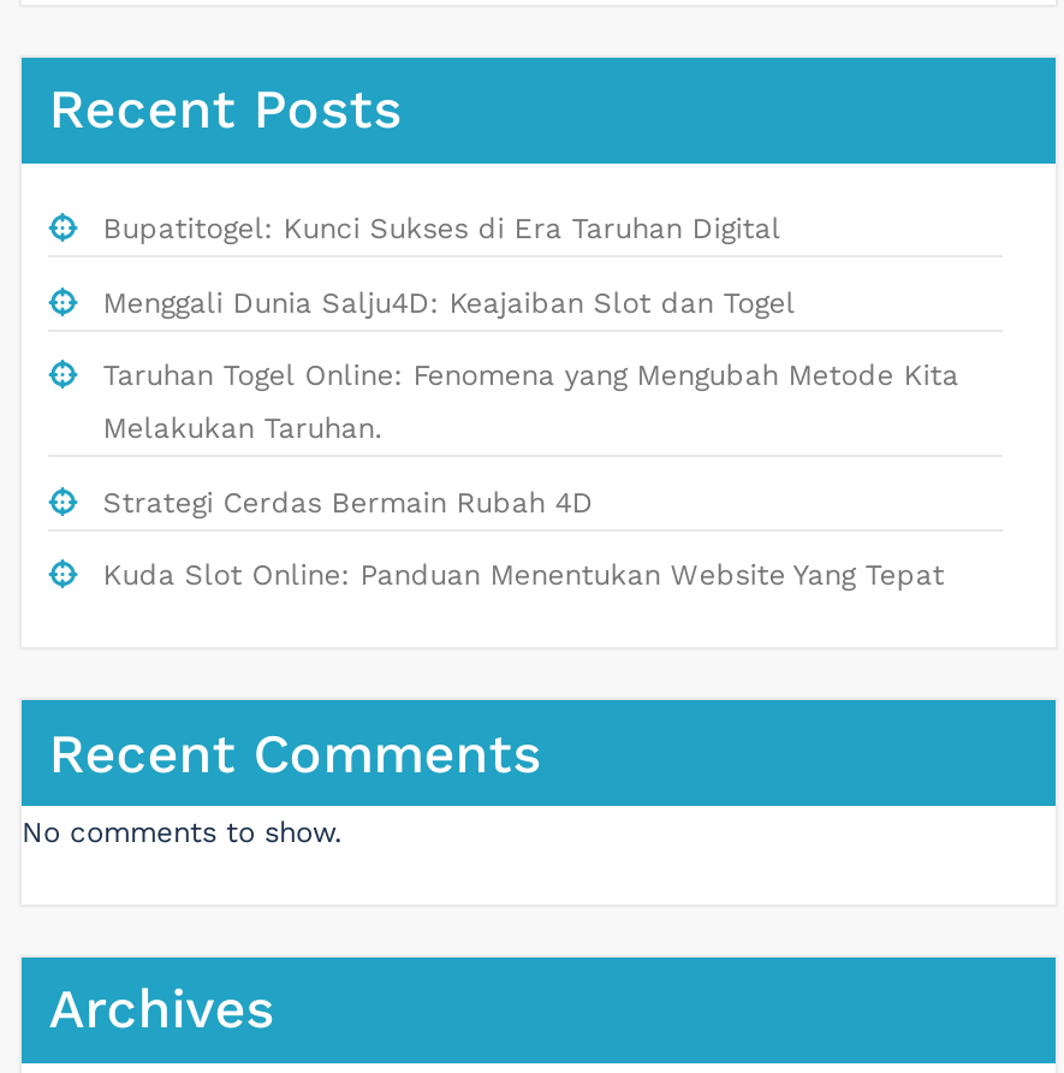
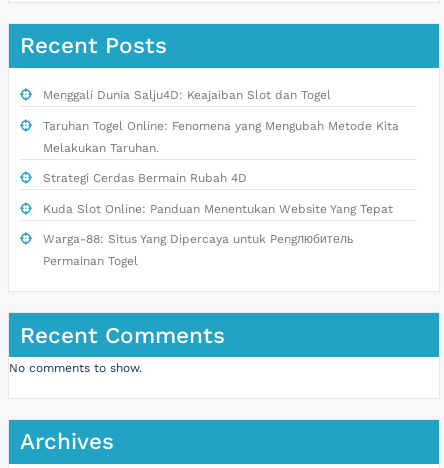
- Bupatitogel: Kunci Sukses di Era Taruhan Digital

moved up: Menggali Dunia Salju4D: Keajaiban Slot dan Togel | Taruhan Togel Online: Fenomena yang Mengubah Metode Kita | Melakukan Taruhan. | Strategi Cerdas Bermain Rubah 4D | Kuda Slot Online: Panduan Menentukan Website Yang Tepat

+ Warga-88: Situs Yang Dipercaya untuk Pengлюбитель
+ Permainan Togel
